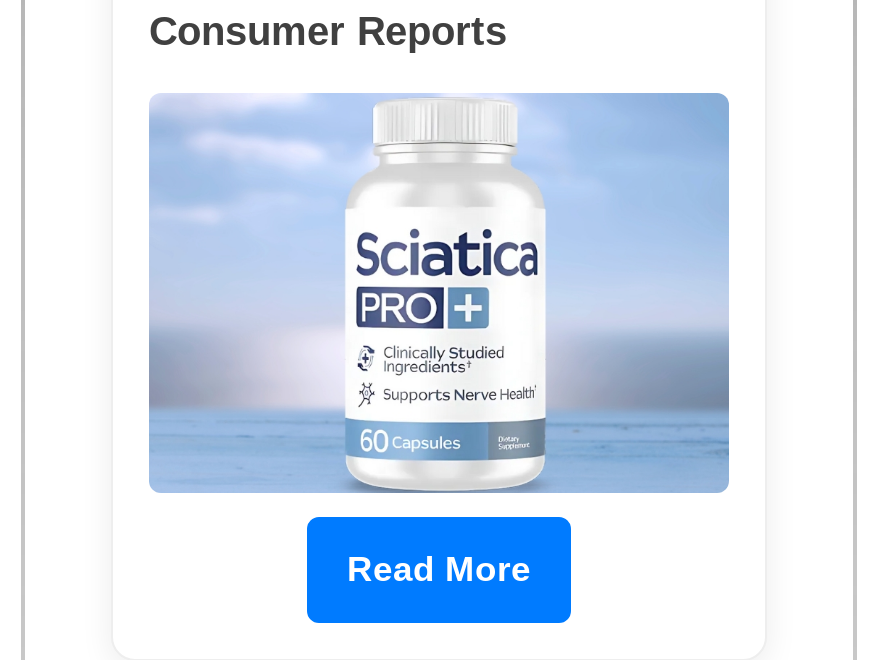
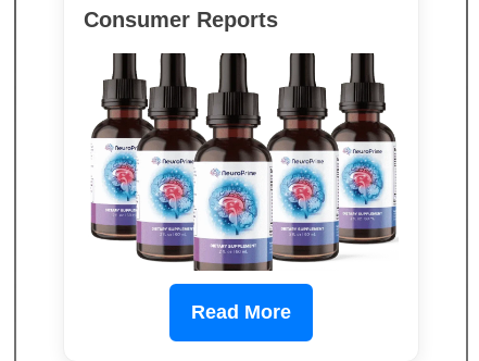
- [image]
+ [image]
